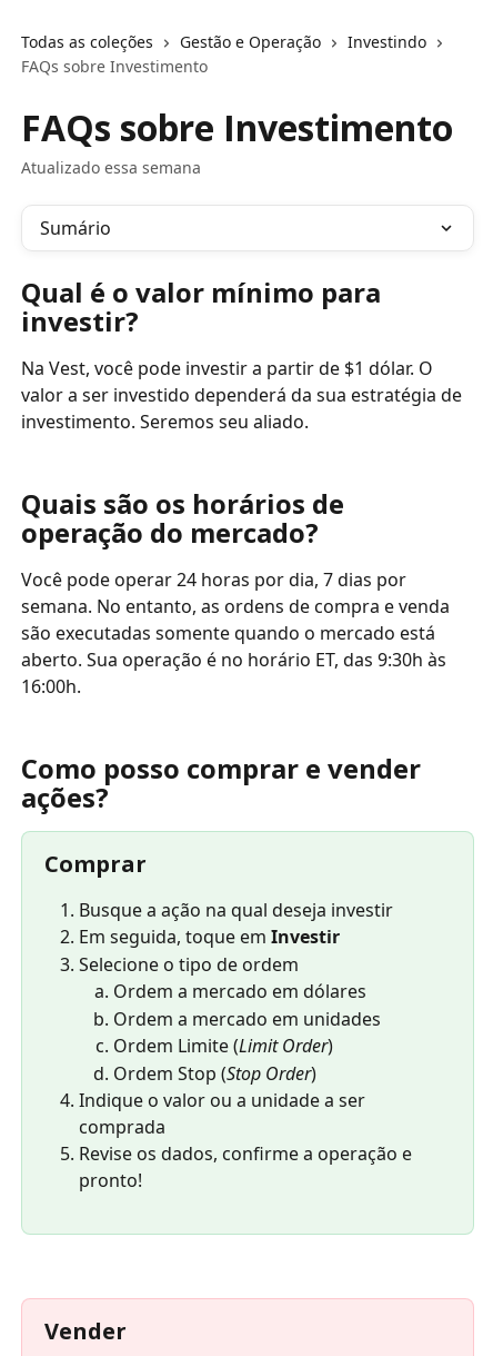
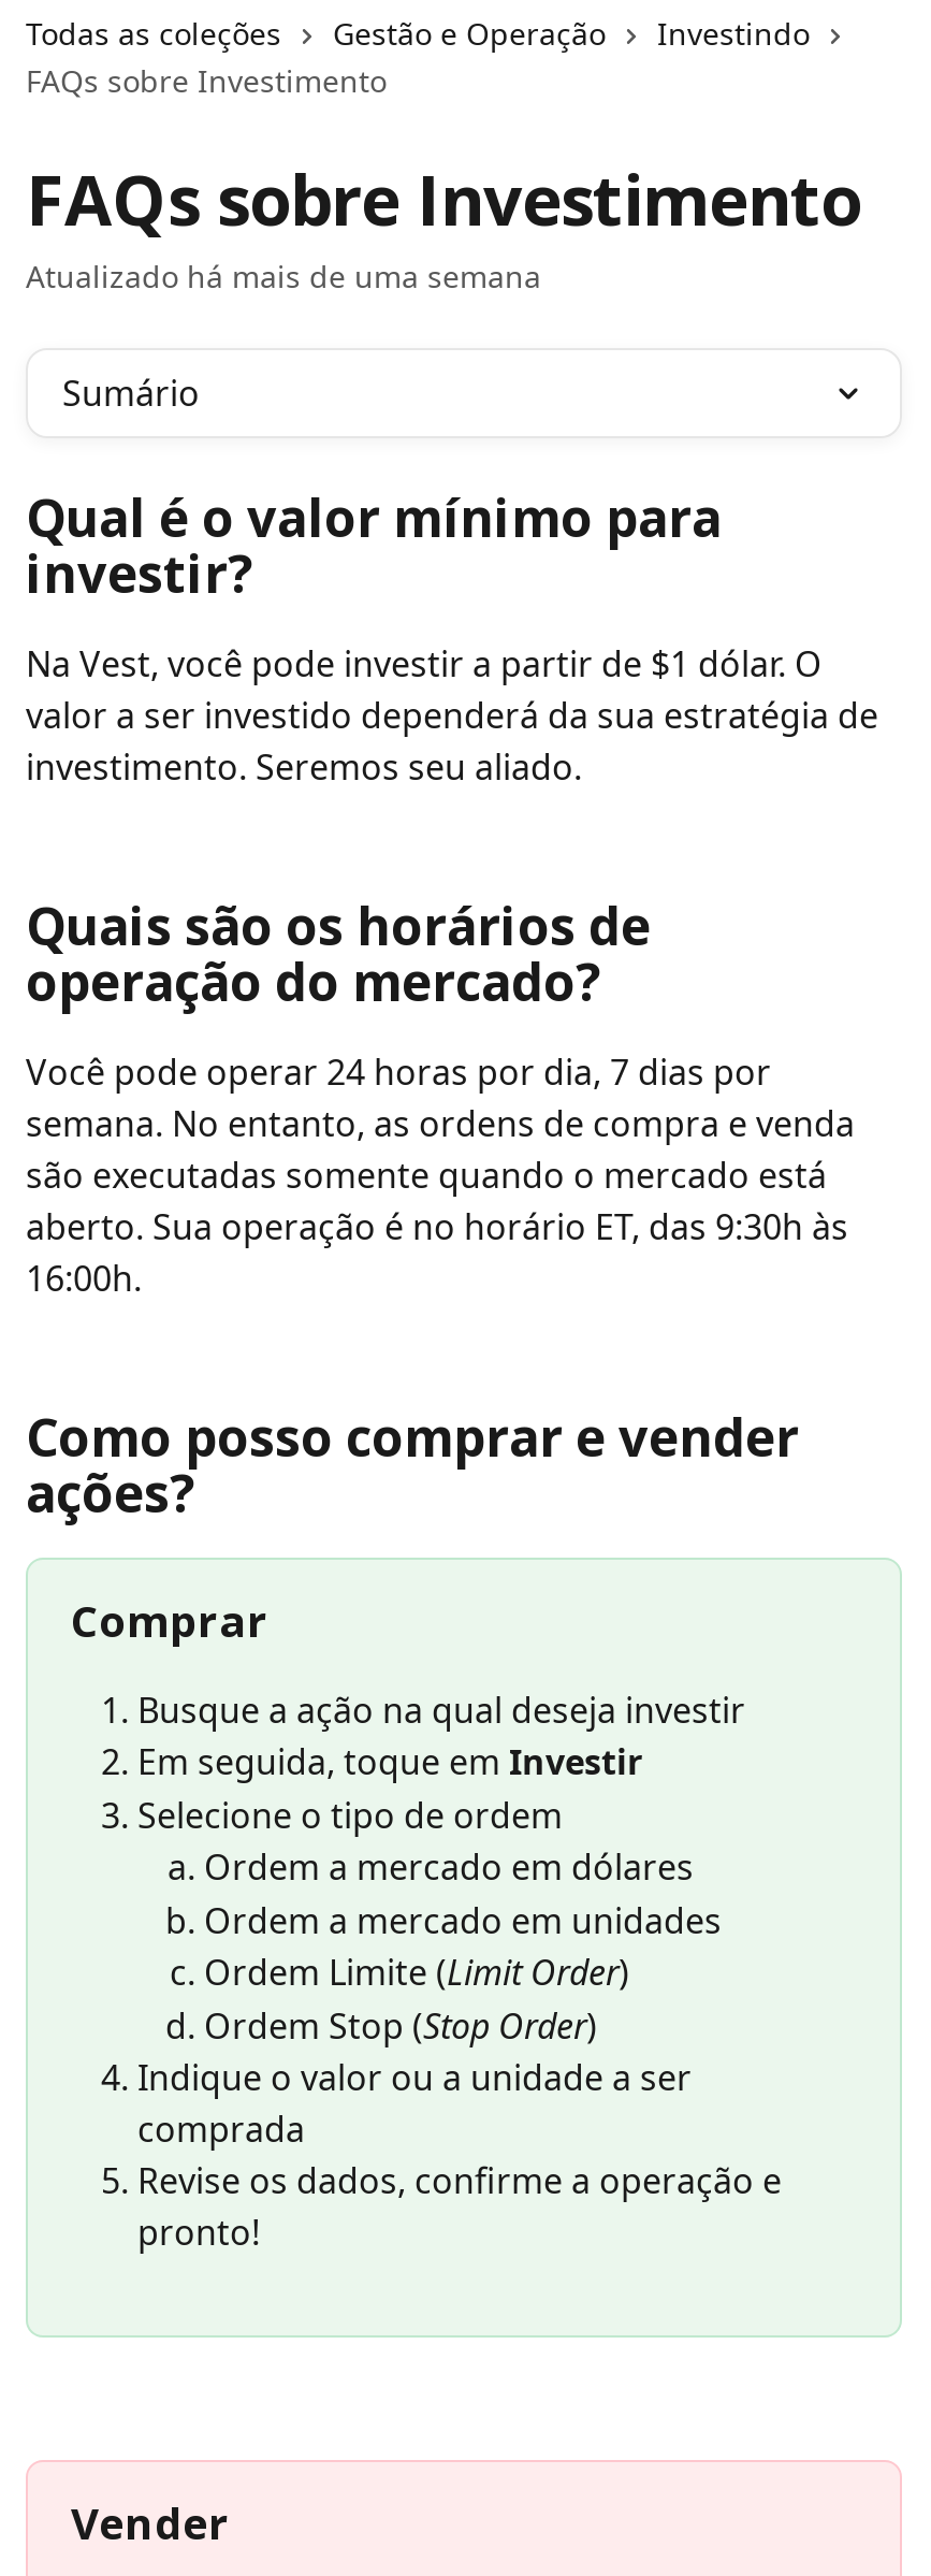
- Atualizado essa semana
+ Atualizado há mais de uma semana
